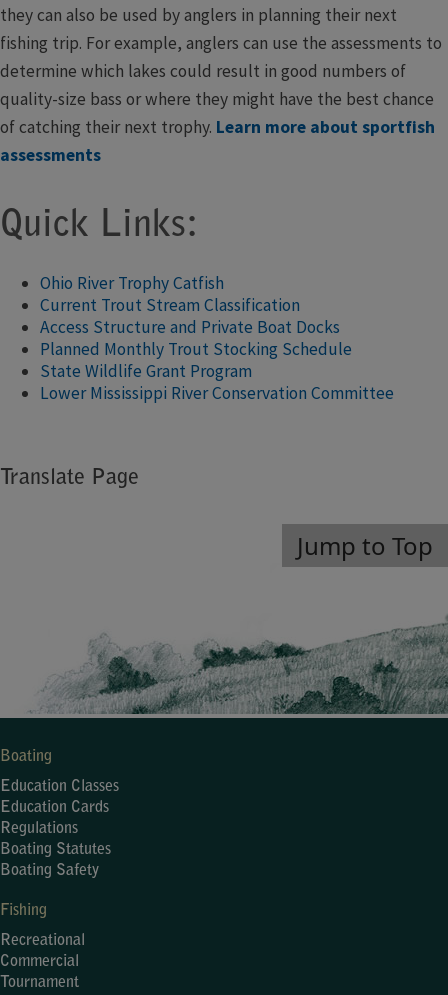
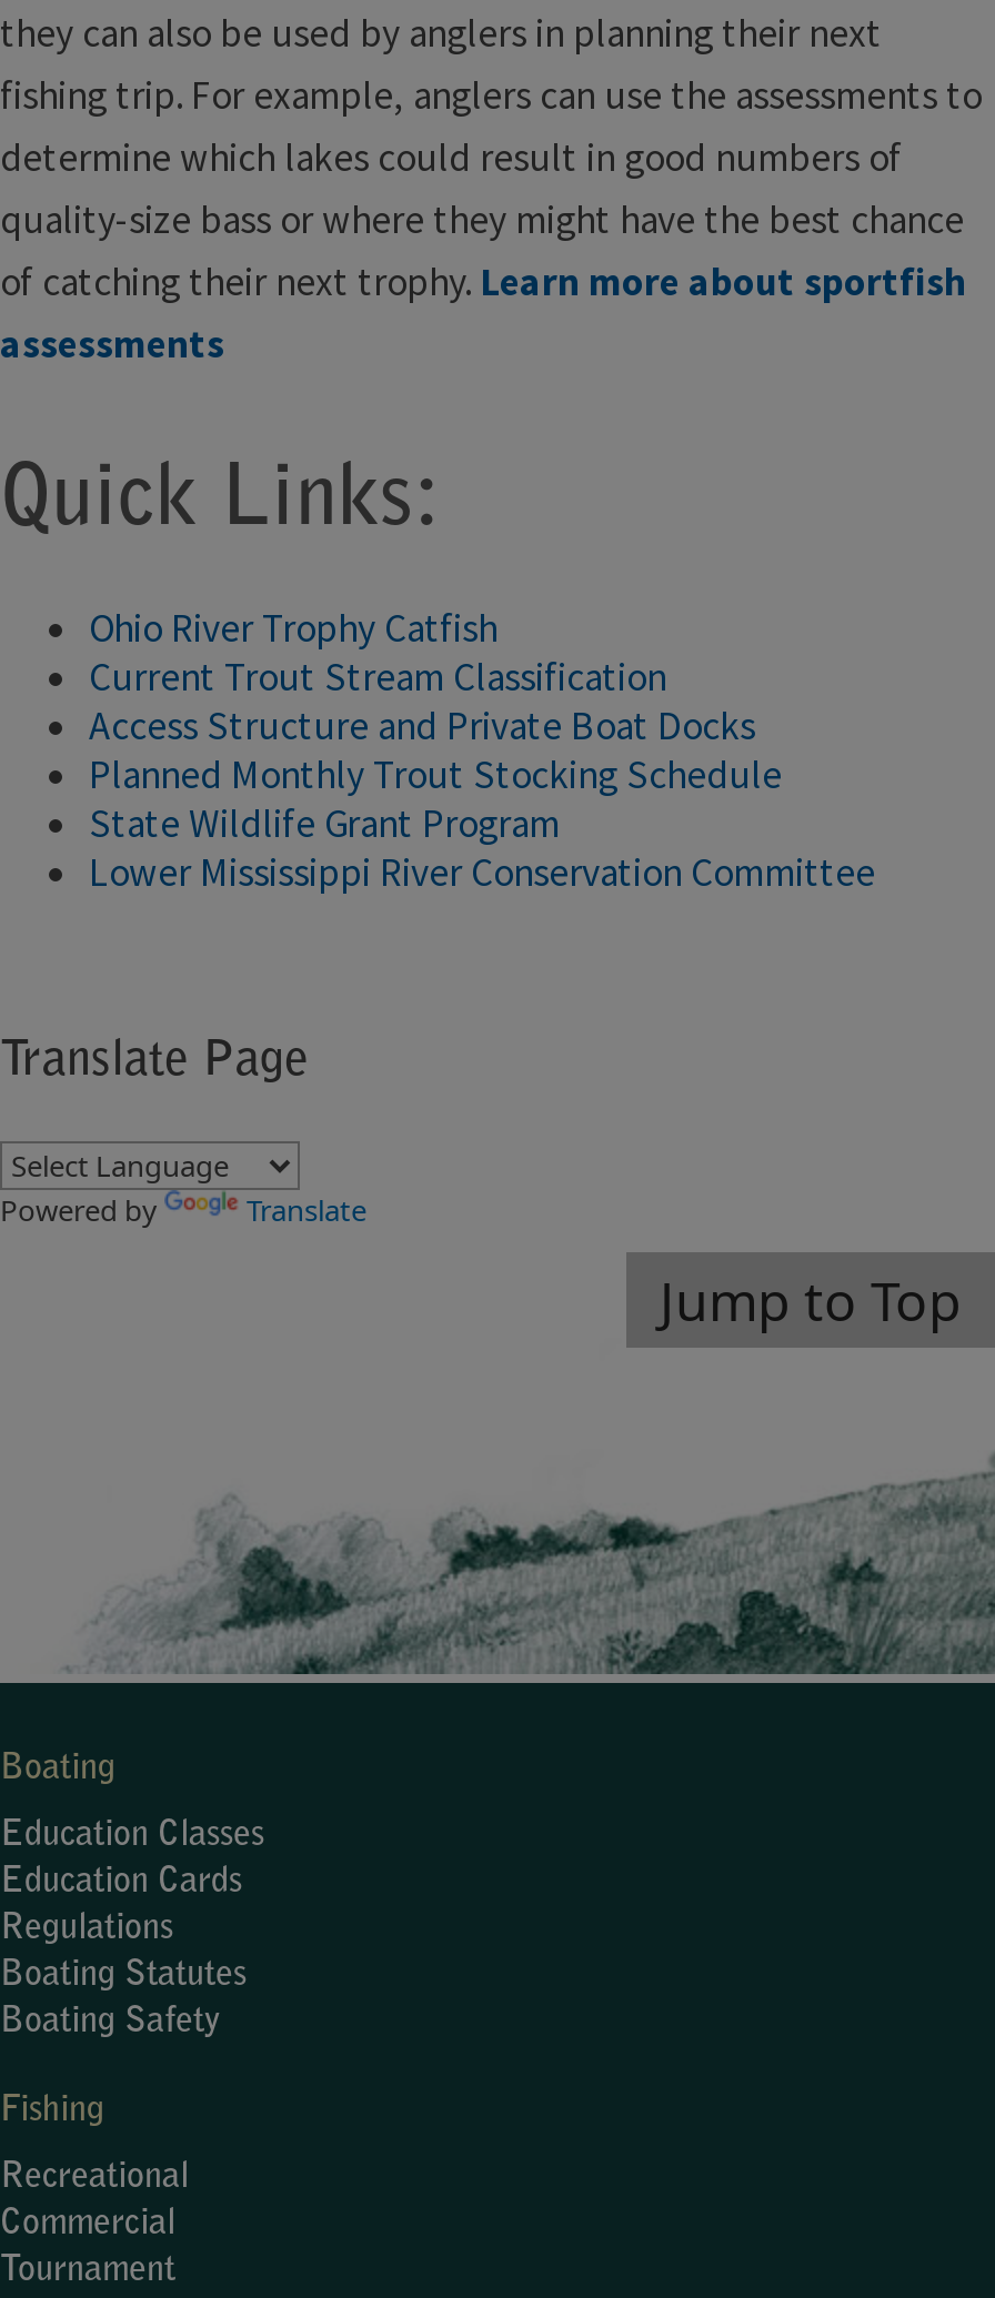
+ Powered by
+ Translate
